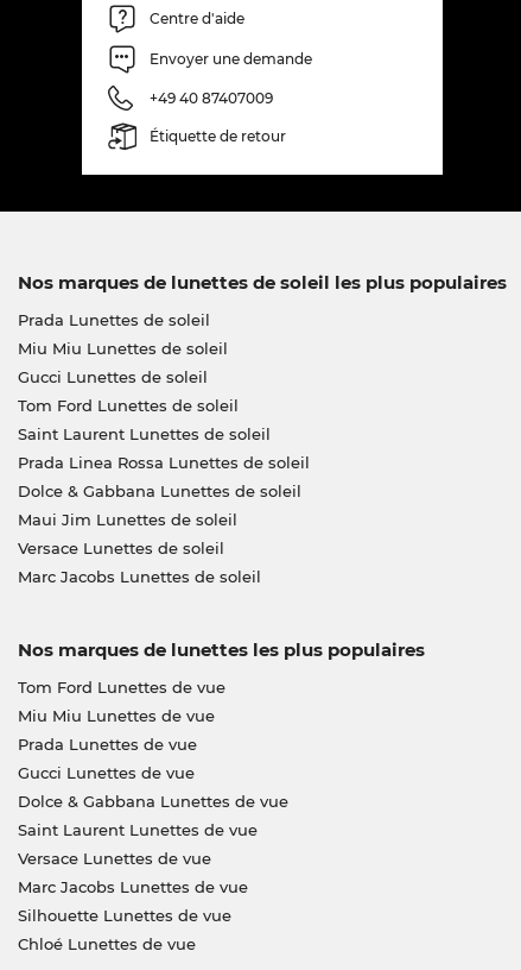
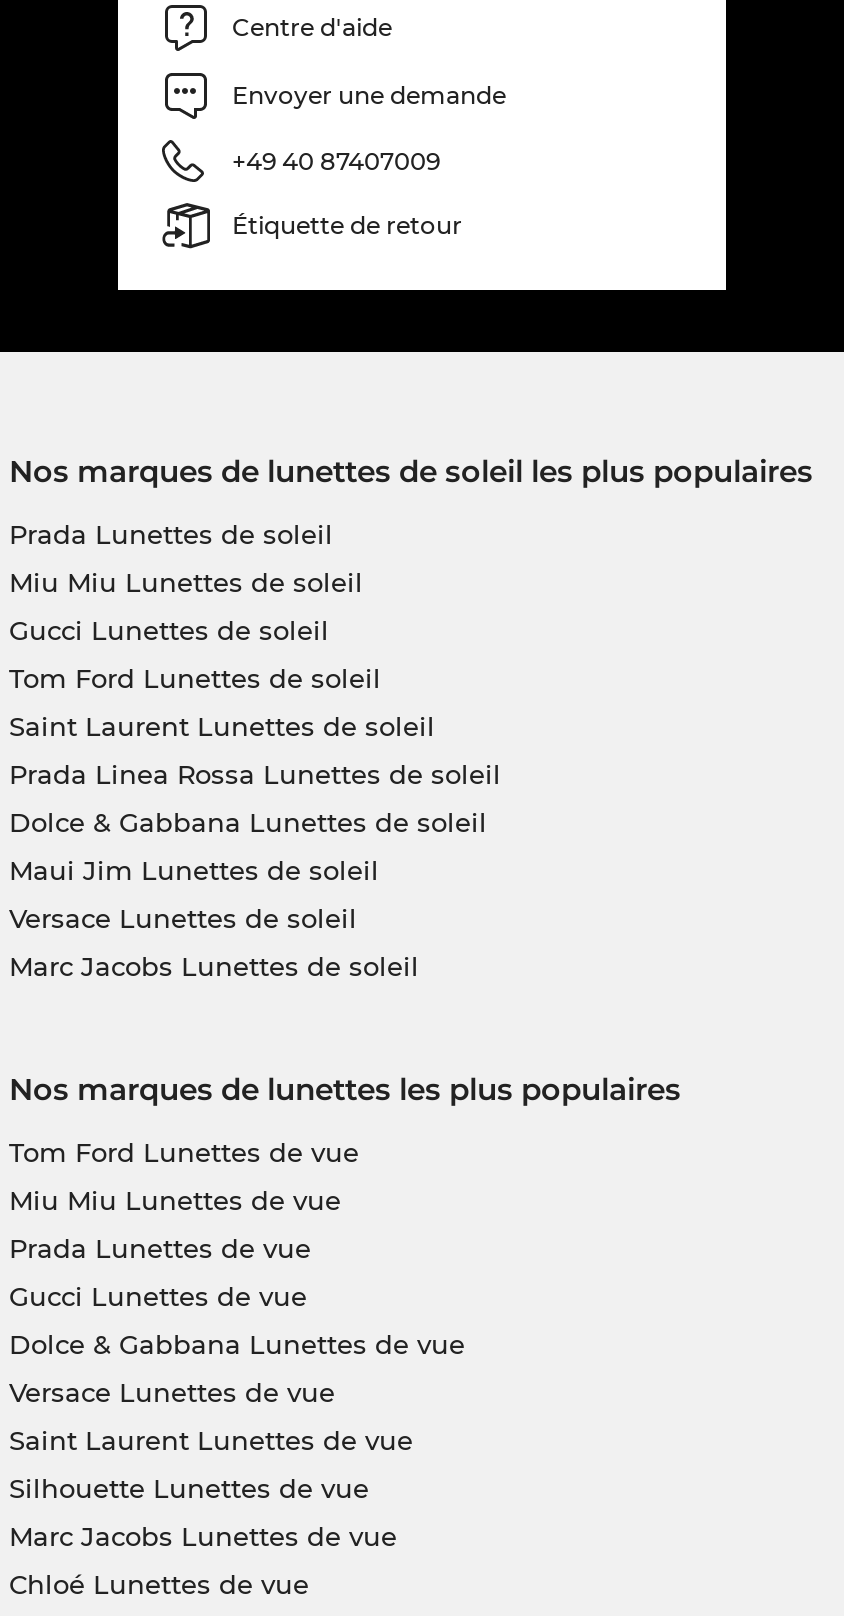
moved down: Saint Laurent Lunettes de vue

moved up: Versace Lunettes de vue

moved down: Marc Jacobs Lunettes de vue

moved up: Silhouette Lunettes de vue
